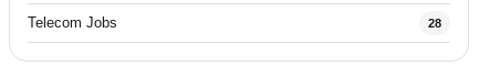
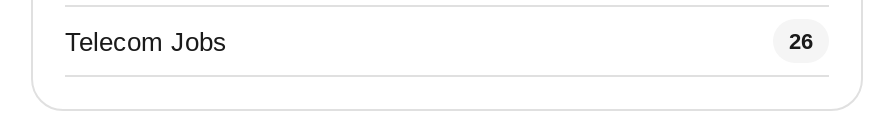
- 28
+ 26
